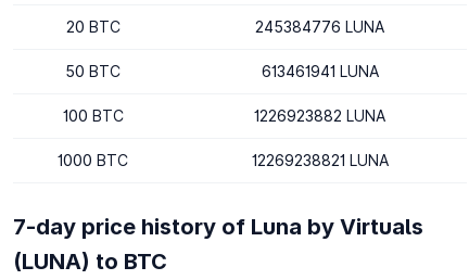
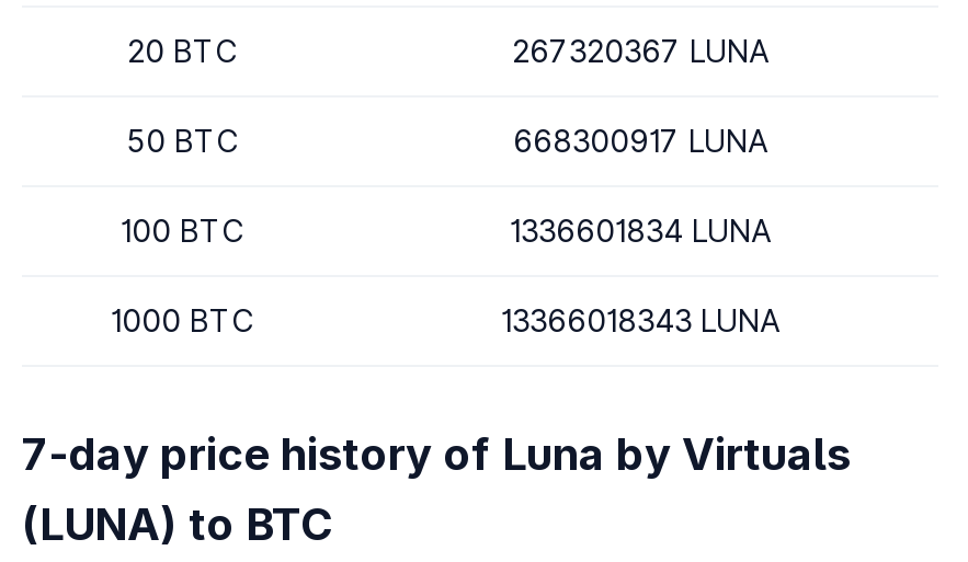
- 245384776 LUNA
+ 267320367 LUNA

- 613461941 LUNA
+ 668300917 LUNA

- 1226923882 LUNA
+ 1336601834 LUNA

- 12269238821 LUNA
+ 13366018343 LUNA
